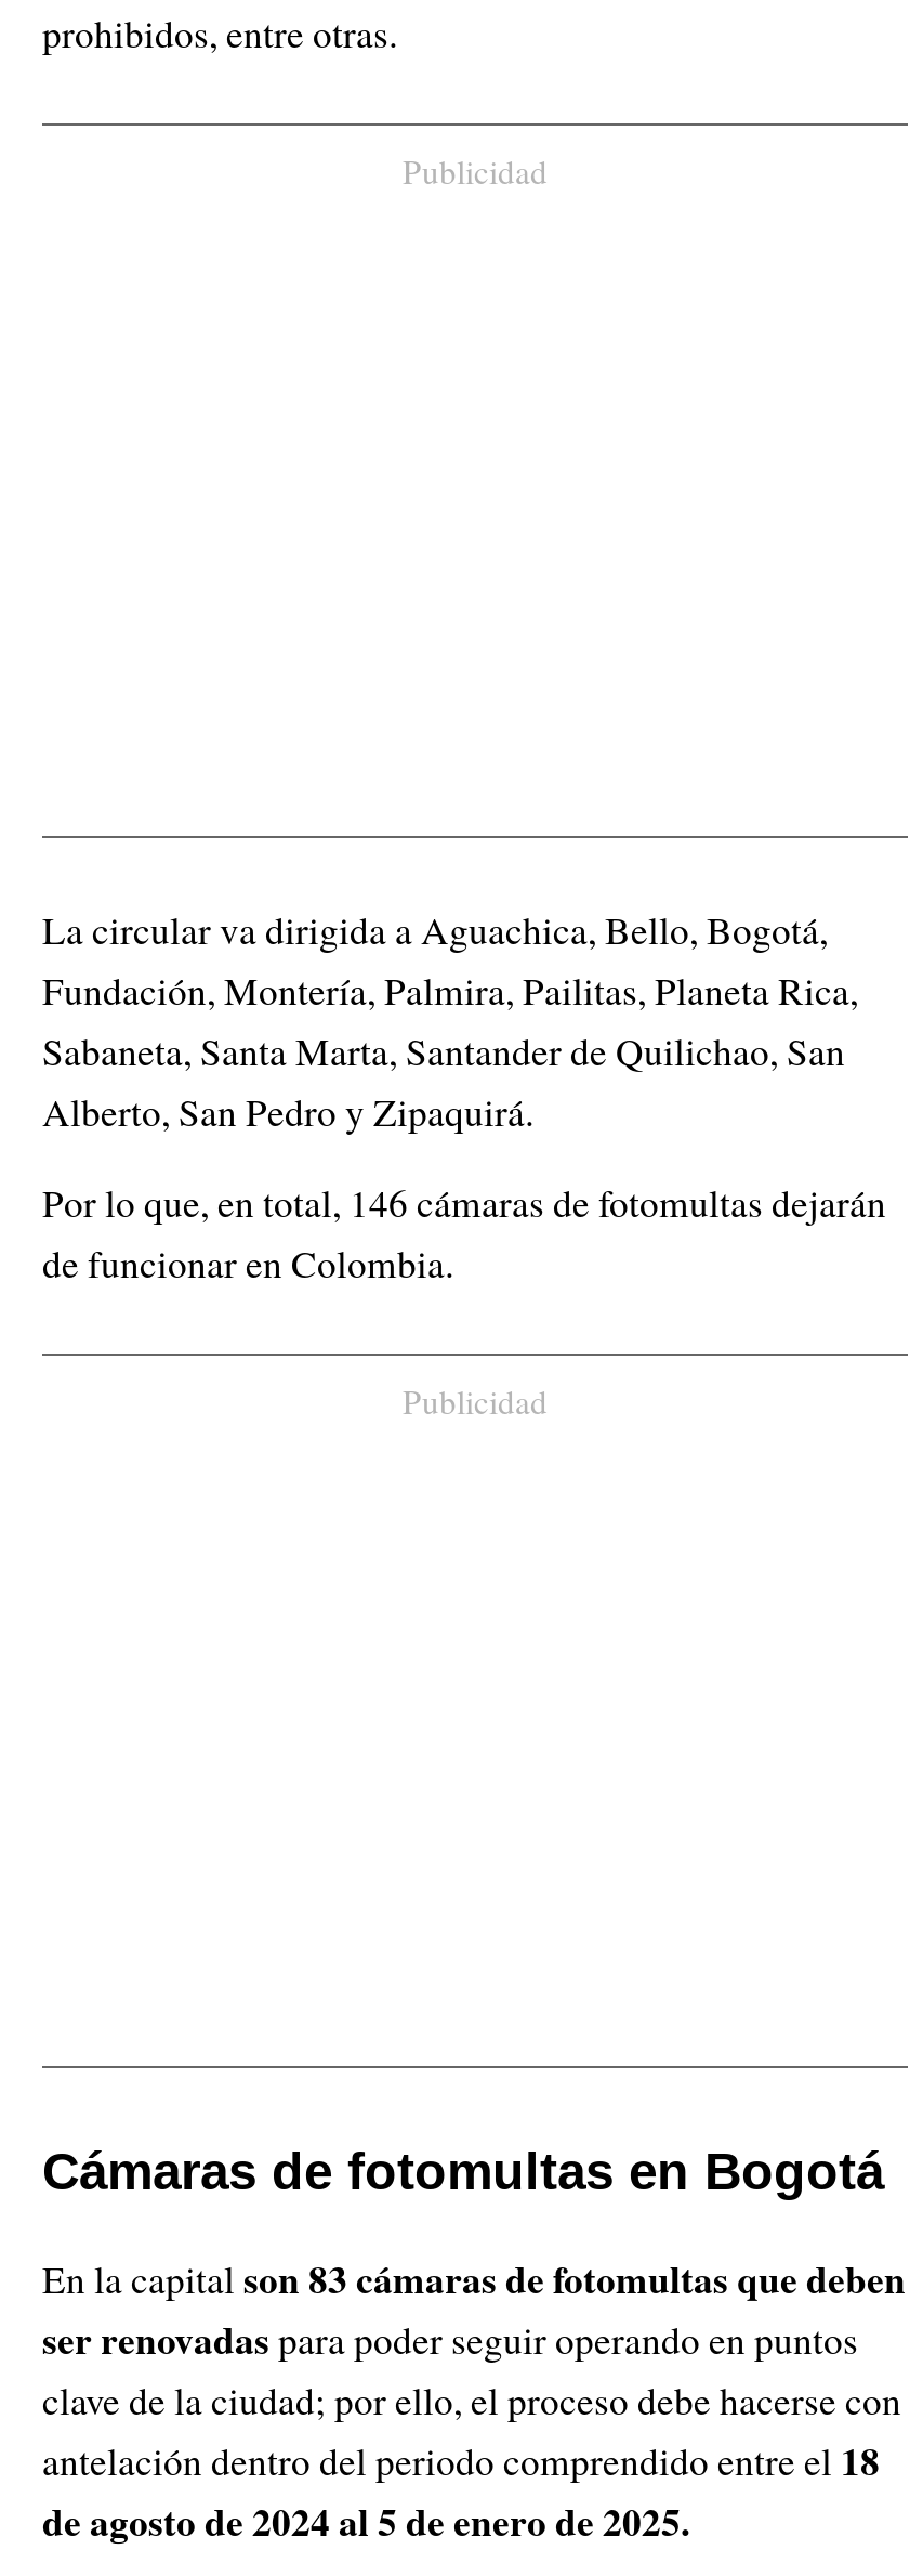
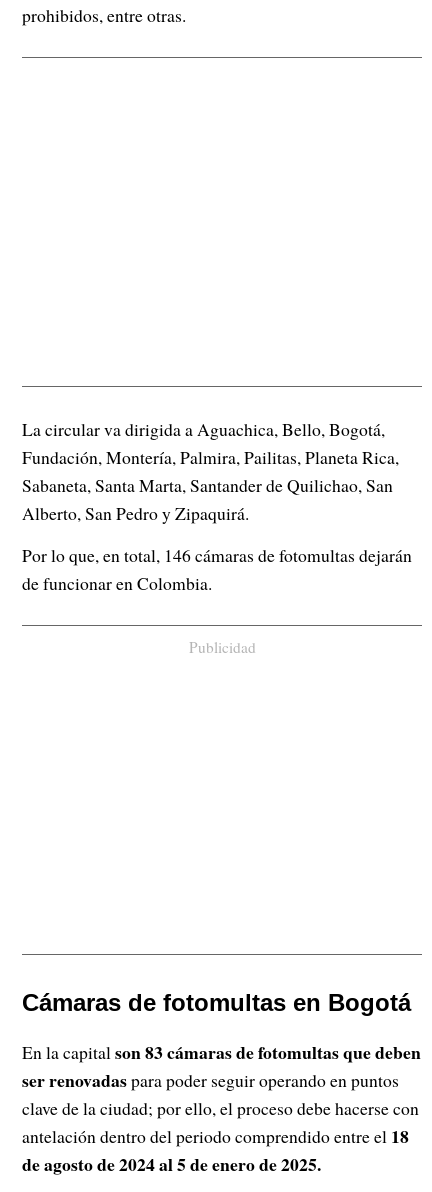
- Publicidad
